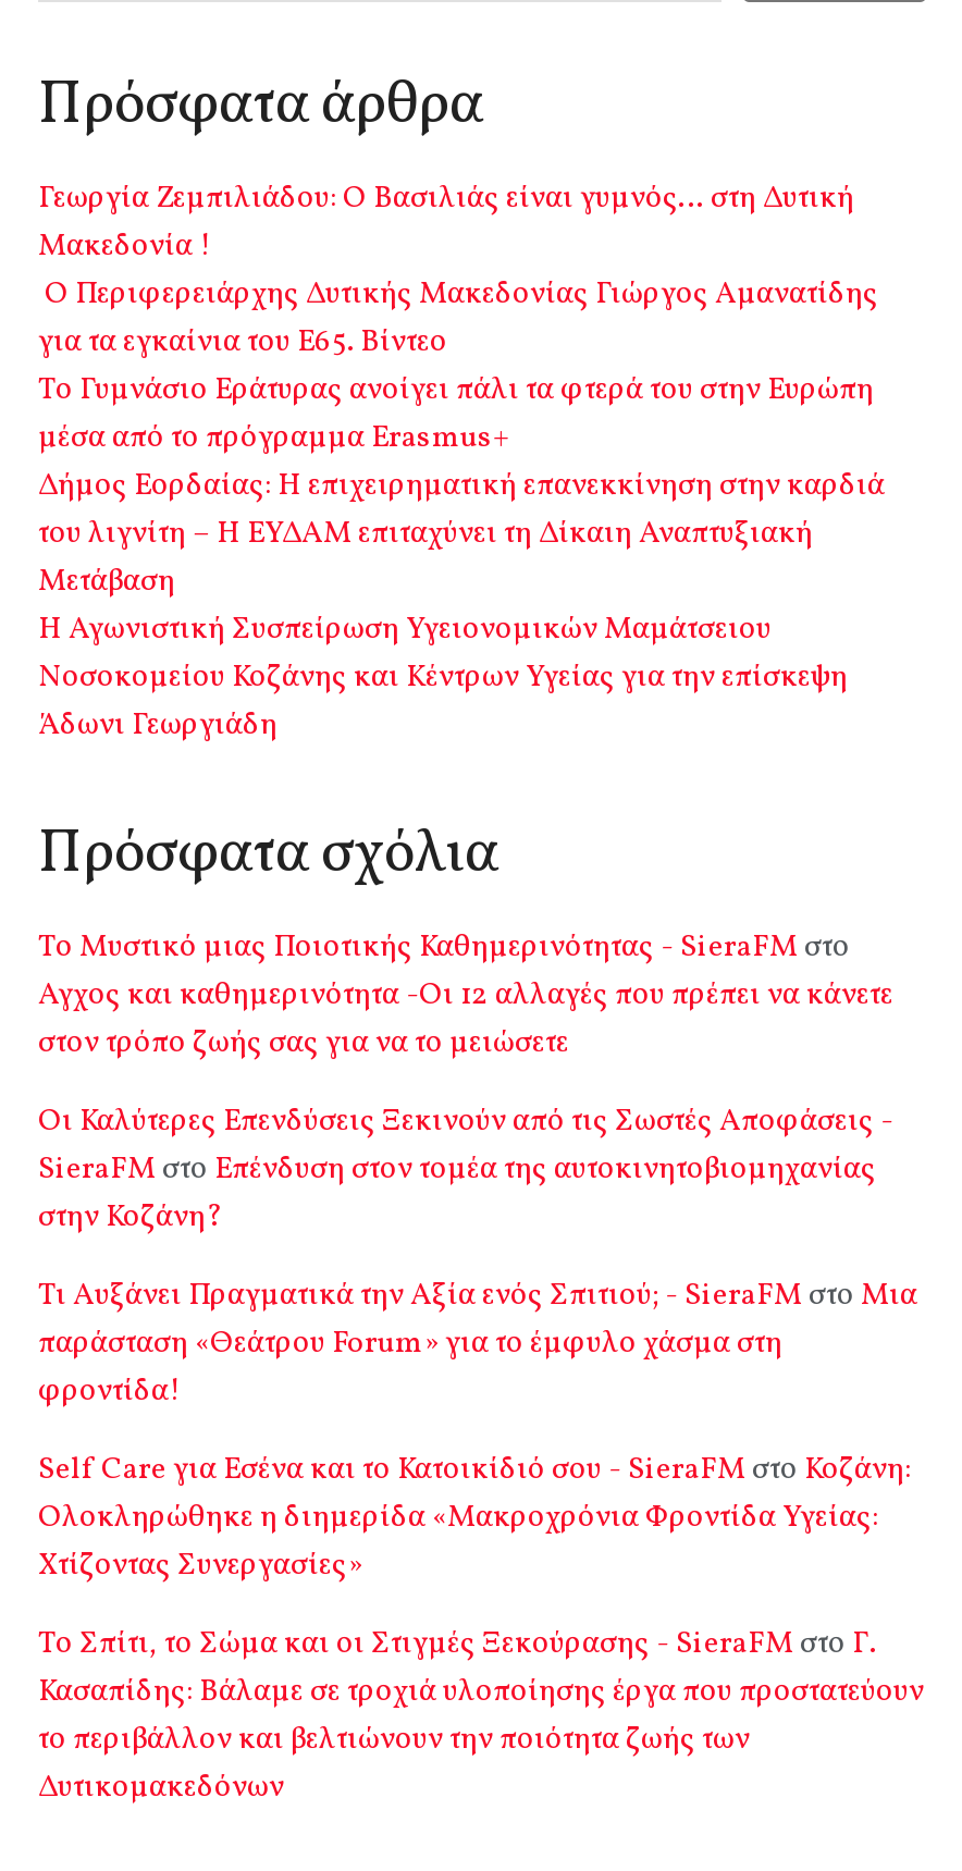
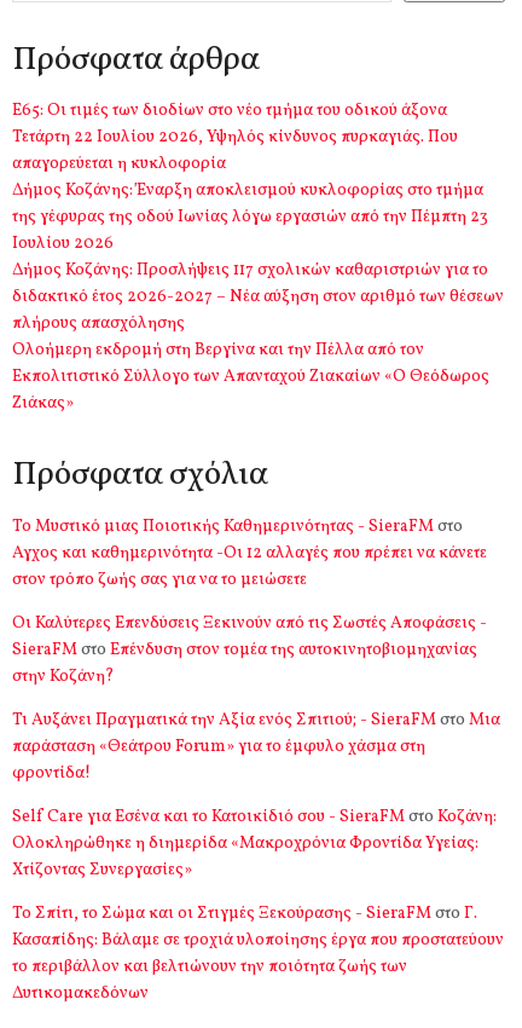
- Γεωργία Ζεμπιλιάδου: Ο Βασιλιάς είναι γυμνός… στη Δυτική
- Μακεδονία !
- Ο Περιφερειάρχης Δυτικής Μακεδονίας Γιώργος Αμανατίδης
- για τα εγκαίνια του Ε65. Βίντεο
- Το Γυμνάσιο Εράτυρας ανοίγει πάλι τα φτερά του στην Ευρώπη
- μέσα από το πρόγραμμα Erasmus+
- Δήμος Εορδαίας: Η επιχειρηματική επανεκκίνηση στην καρδιά
- του λιγνίτη – Η ΕΥΔΑΜ επιταχύνει τη Δίκαιη Αναπτυξιακή
- Μετάβαση
- Η Αγωνιστική Συσπείρωση Υγειονομικών Μαμάτσειου
- Νοσοκομείου Κοζάνης και Κέντρων Υγείας για την επίσκεψη
- Άδωνι Γεωργιάδη
+ Ε65: Οι τιμές των διοδίων στο νέο τμήμα του οδικού άξονα
+ Τετάρτη 22 Ιουλίου 2026, Υψηλός κίνδυνος πυρκαγιάς. Που
+ απαγορεύεται η κυκλοφορία
+ Δήμος Κοζάνης: Έναρξη αποκλεισμού κυκλοφορίας στο τμήμα
+ της γέφυρας της οδού Ιωνίας λόγω εργασιών από την Πέμπτη 23
+ Ιουλίου 2026
+ Δήμος Κοζάνης: Προσλήψεις 117 σχολικών καθαριστριών για το
+ διδακτικό έτος 2026-2027 – Νέα αύξηση στον αριθμό των θέσεων
+ πλήρους απασχόλησης
+ Ολοήμερη εκδρομή στη Βεργίνα και την Πέλλα από τον
+ Εκπολιτιστικό Σύλλογο των Απανταχού Ζιακαίων «Ο Θεόδωρος
+ Ζιάκας»
